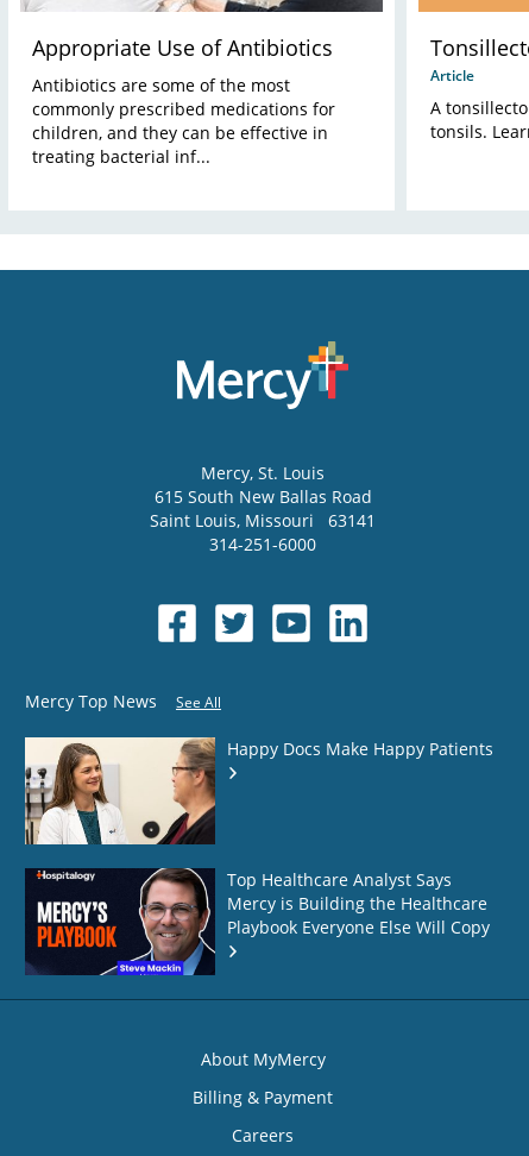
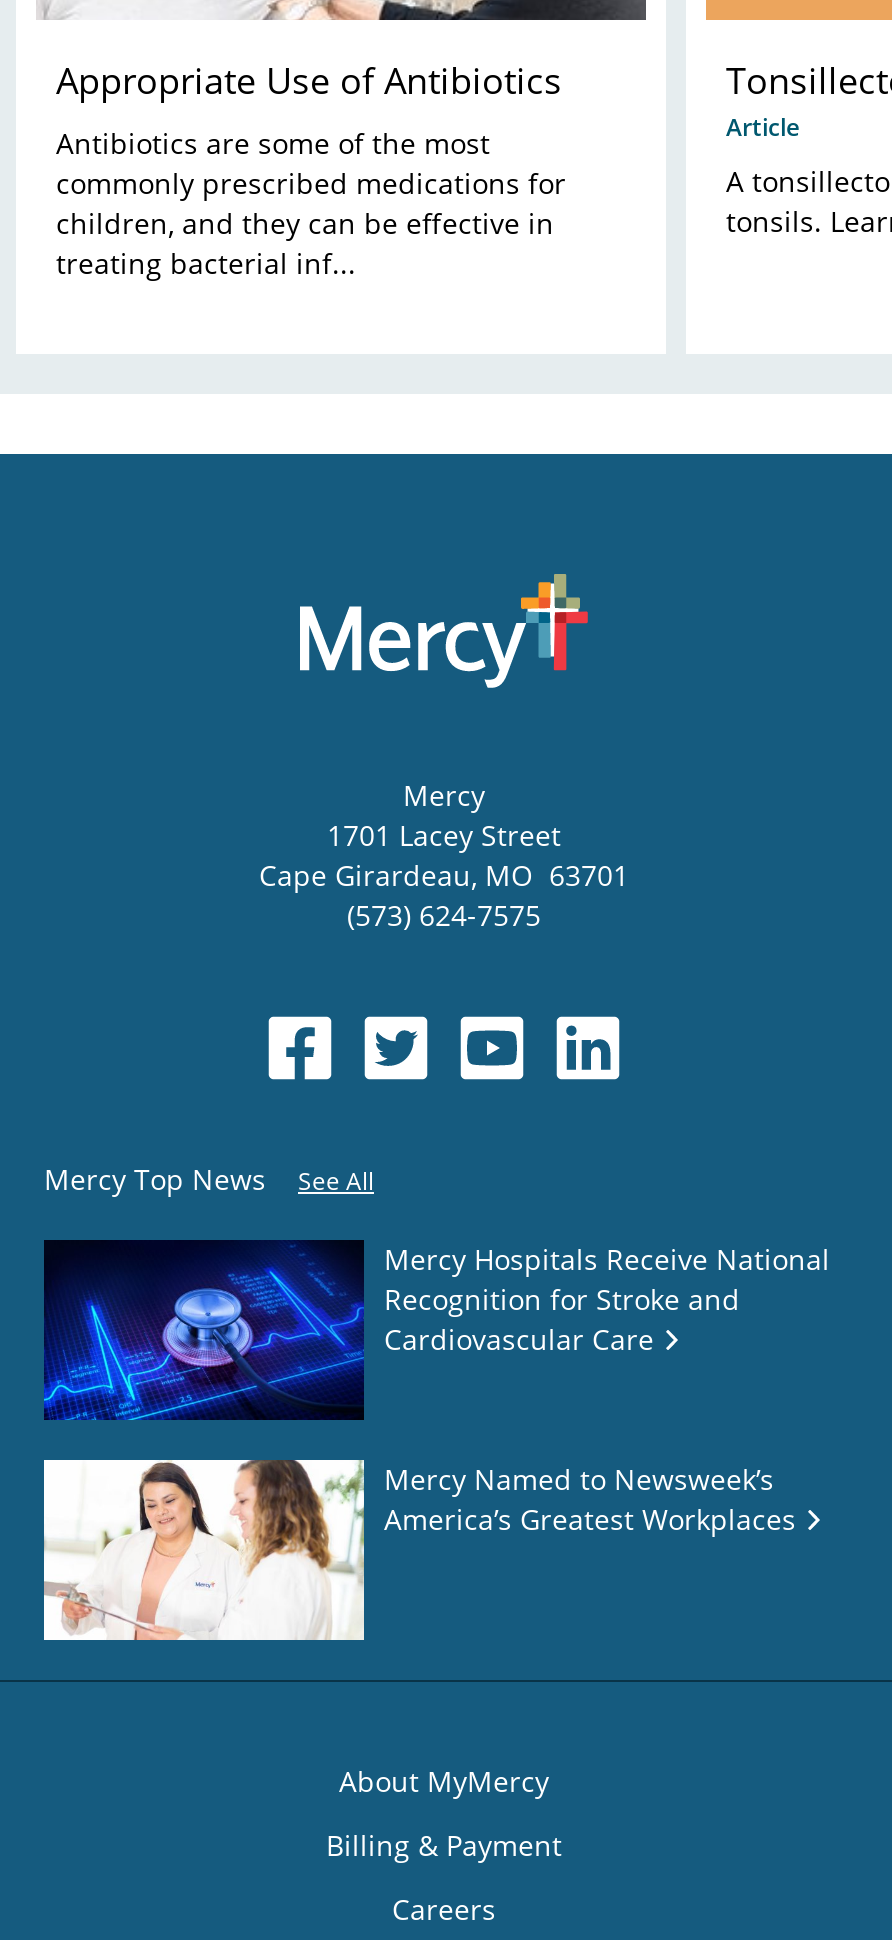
- Mercy, St. Louis
- 615 South New Ballas Road
- Saint Louis, Missouri 63141
- 314-251-6000
+ Mercy
+ 1701 Lacey Street
+ Cape Girardeau, MO 63701
+ (573) 624-7575

- [image]
- Happy Docs Make Happy Patients
+ [image]
+ Mercy Hospitals Receive National
+ Recognition for Stroke and
+ Cardiovascular Care

- [image]
- Top Healthcare Analyst Says
- Mercy is Building the Healthcare
- Playbook Everyone Else Will Copy
+ [image]
+ Mercy Named to Newsweek’s
+ America’s Greatest Workplaces
